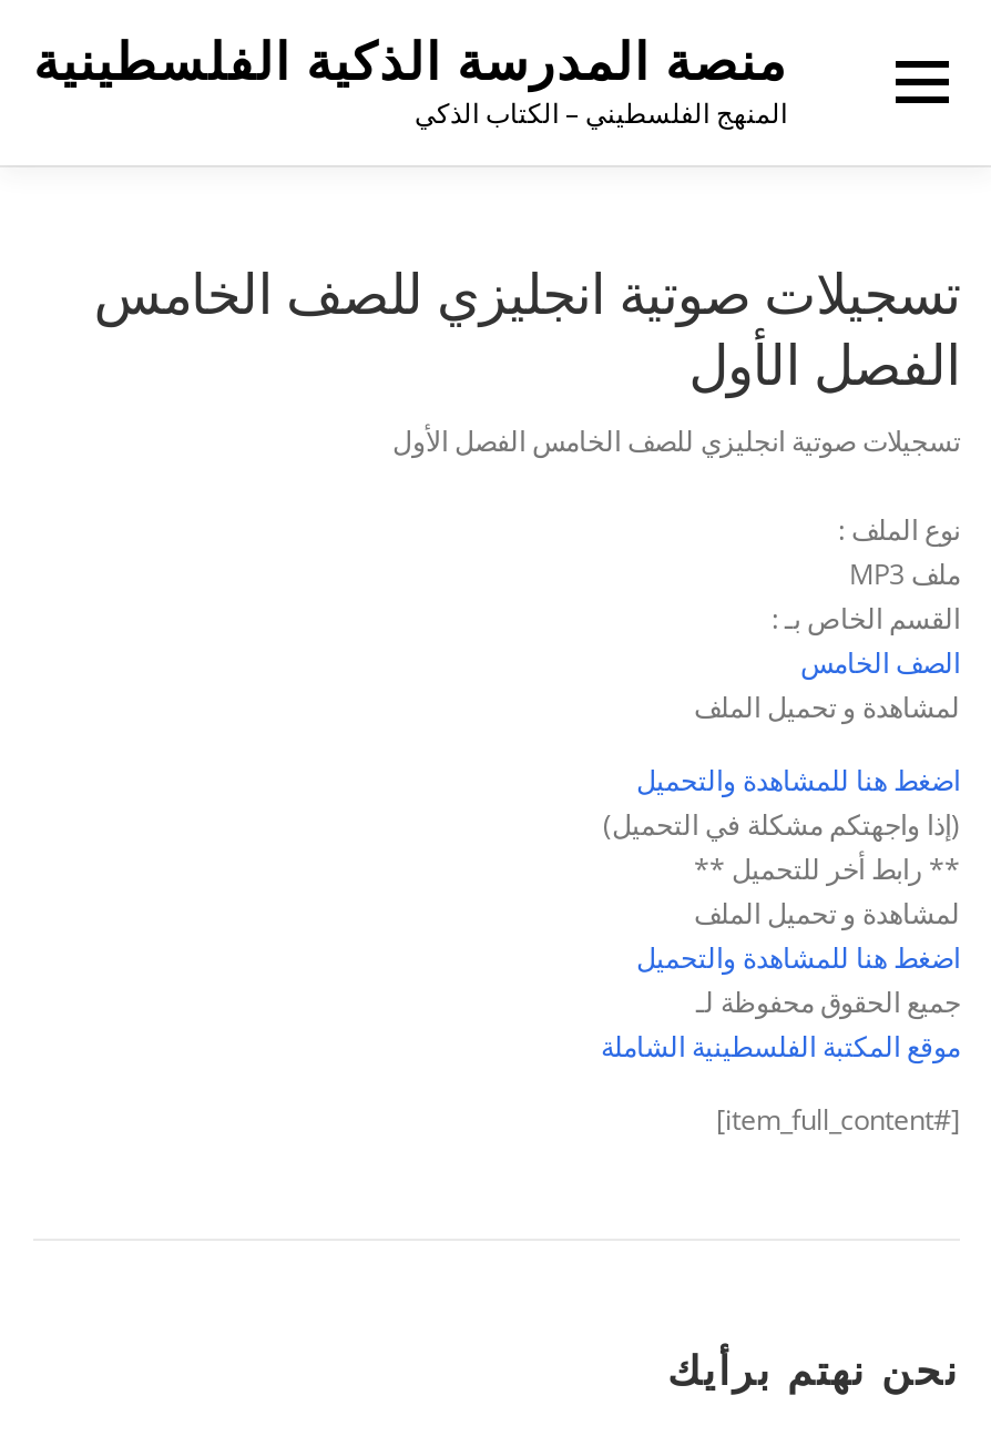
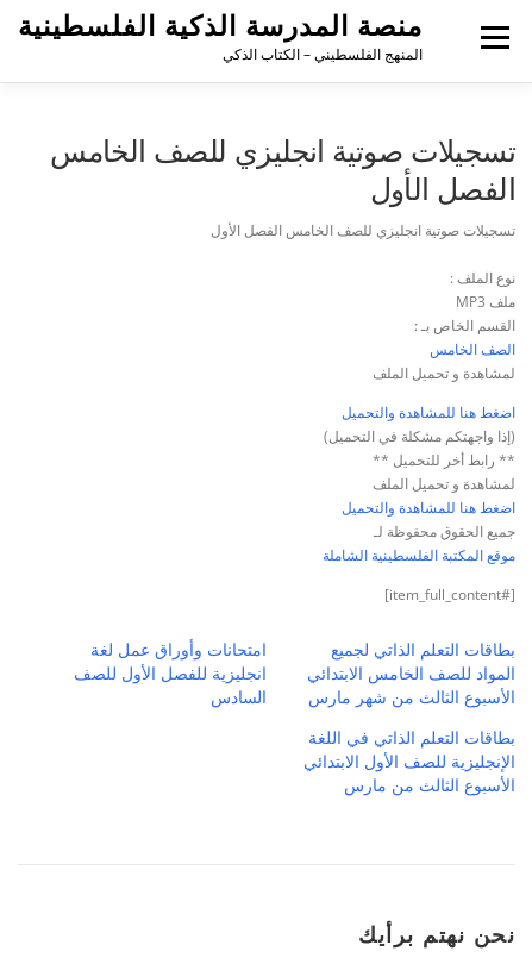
+ امتحانات وأوراق عمل لغة
+ انجليزية للفصل الأول للصف
+ السادس
+ بطاقات التعلم الذاتي في اللغة
+ الإنجليزية للصف الأول الابتدائي
+ الأسبوع الثالث من مارس

+ بطاقات التعلم الذاتي لجميع
+ المواد للصف الخامس الابتدائي
+ الأسبوع الثالث من شهر مارس
